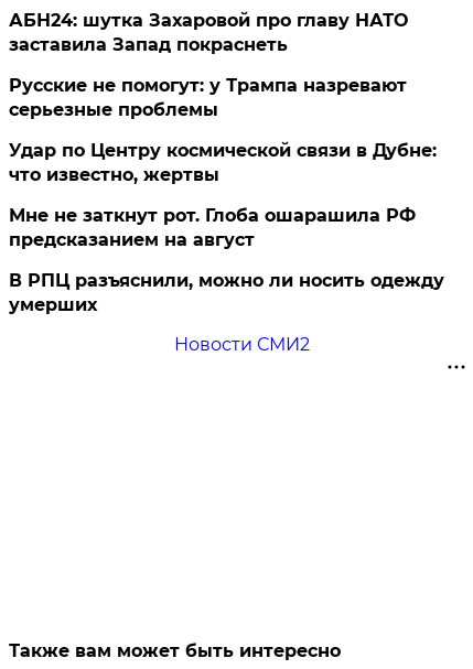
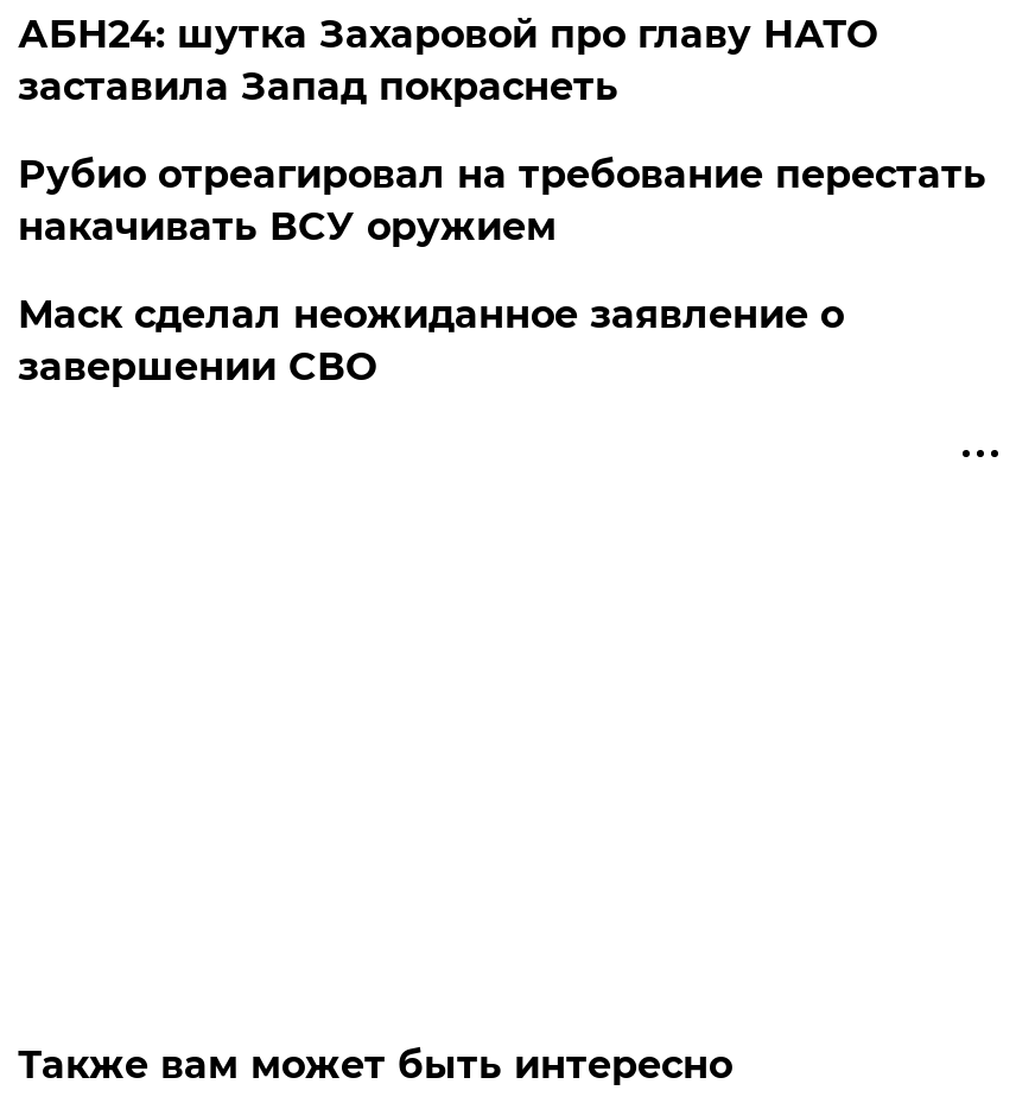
- Русские не помогут: у Трампа назревают
- серьезные проблемы
- Удар по Центру космической связи в Дубне:
- что известно, жертвы
- Мне не заткнут рот. Глоба ошарашила РФ
- предсказанием на август
- В РПЦ разъяснили, можно ли носить одежду
- умерших
- Новости СМИ2
+ Рубио отреагировал на требование перестать
+ накачивать ВСУ оружием
+ Маск сделал неожиданное заявление о
+ завершении СВО
